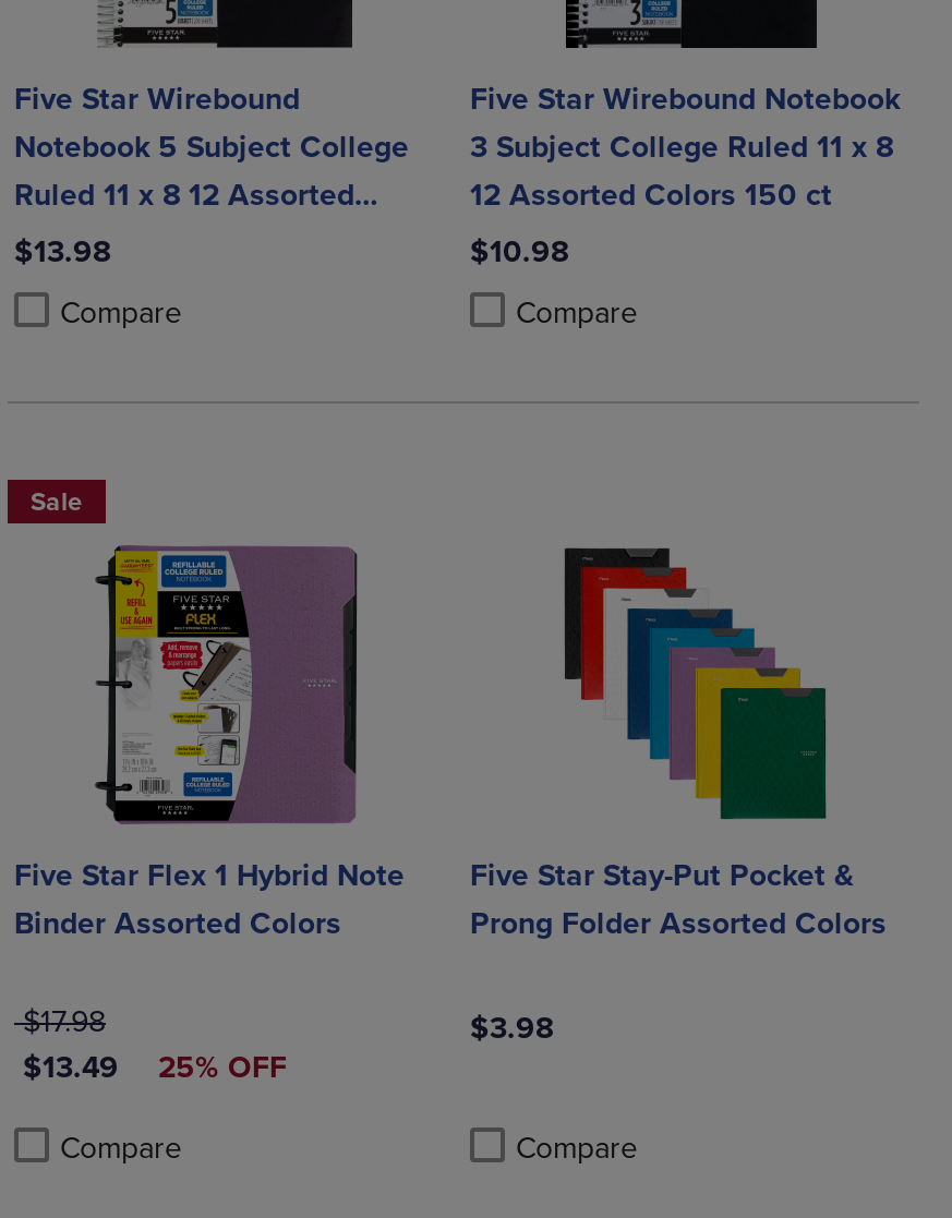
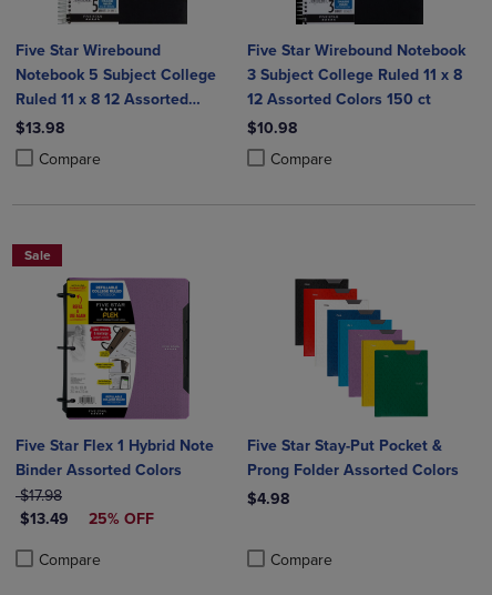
- $3.98
+ $4.98
